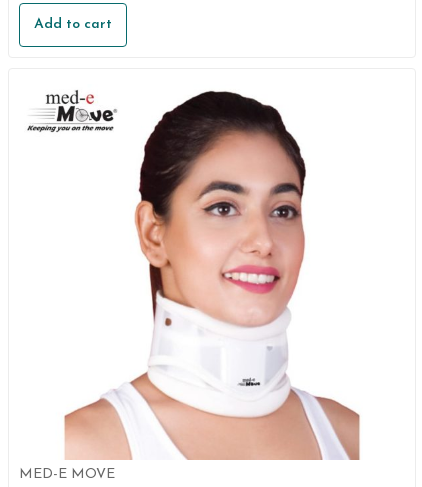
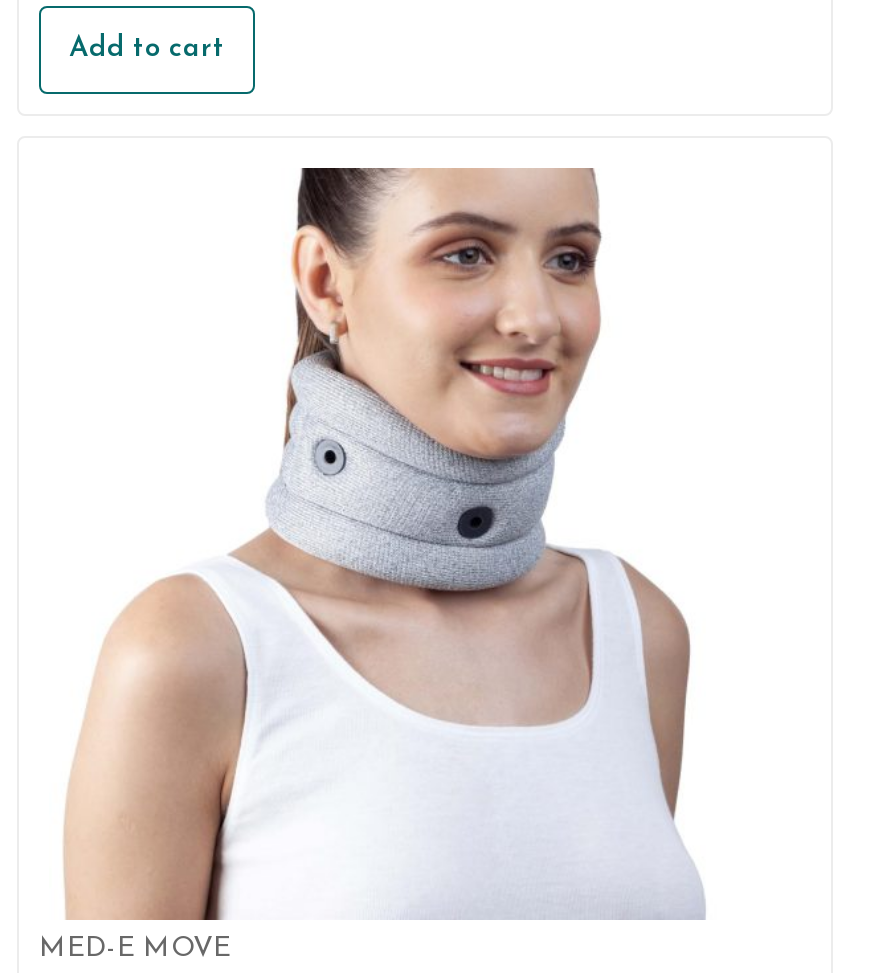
- [image]
+ [image]
